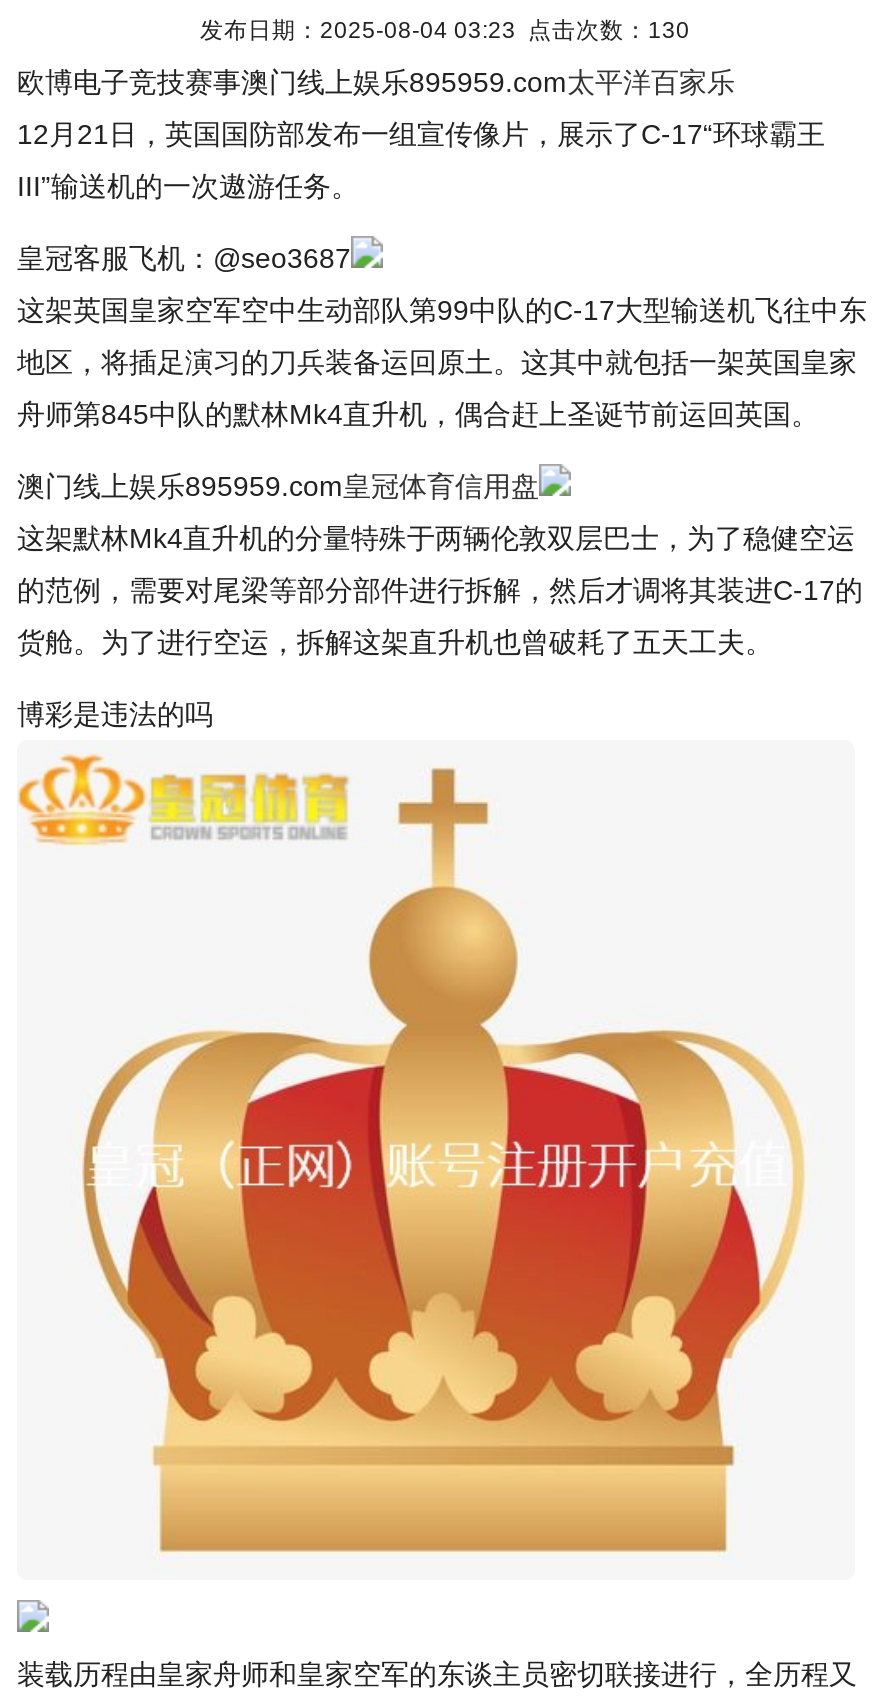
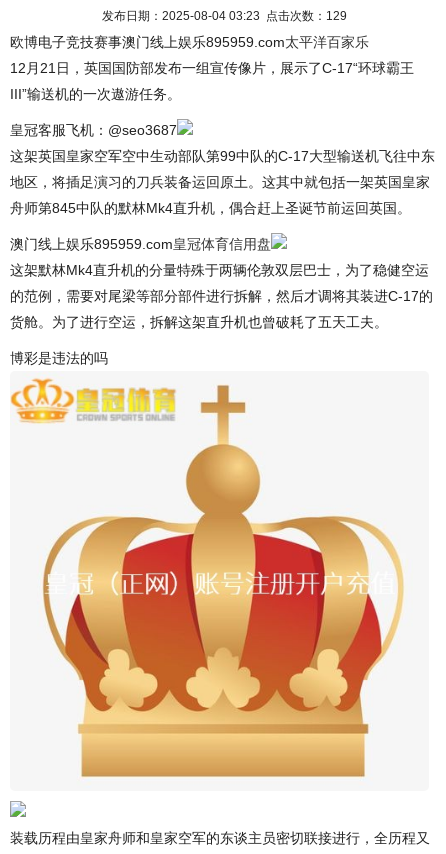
- 发布日期：2025-08-04 03:23 点击次数：130
+ 发布日期：2025-08-04 03:23 点击次数：129
